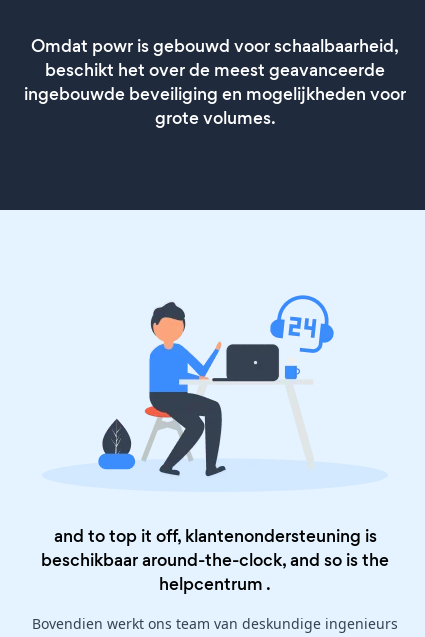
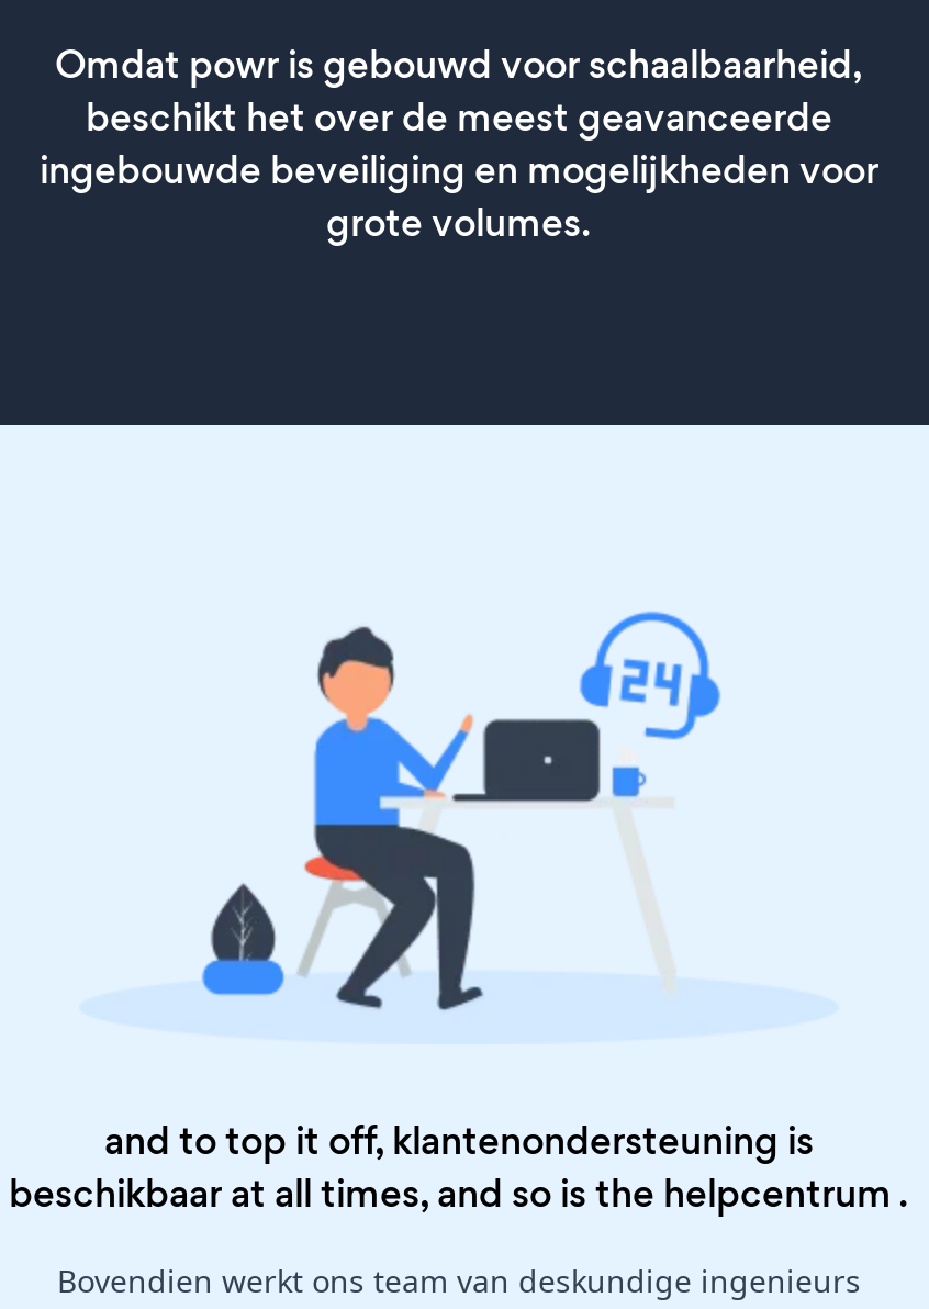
- beschikbaar around-the-clock, and so is the
- helpcentrum.
+ beschikbaar at all times, and so is the helpcentrum.
